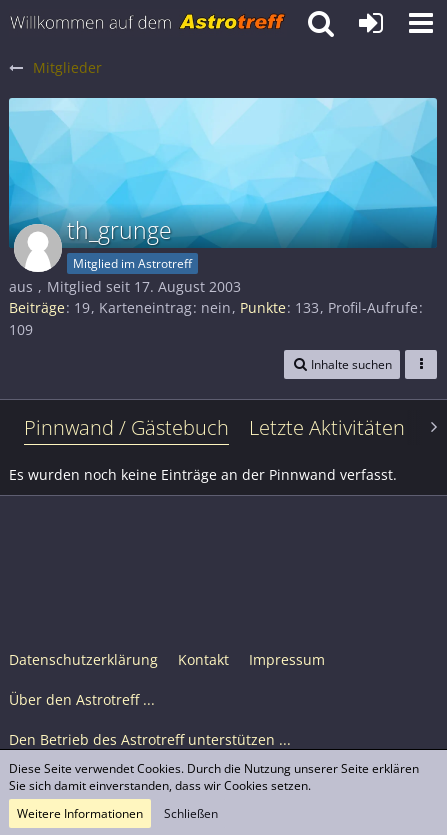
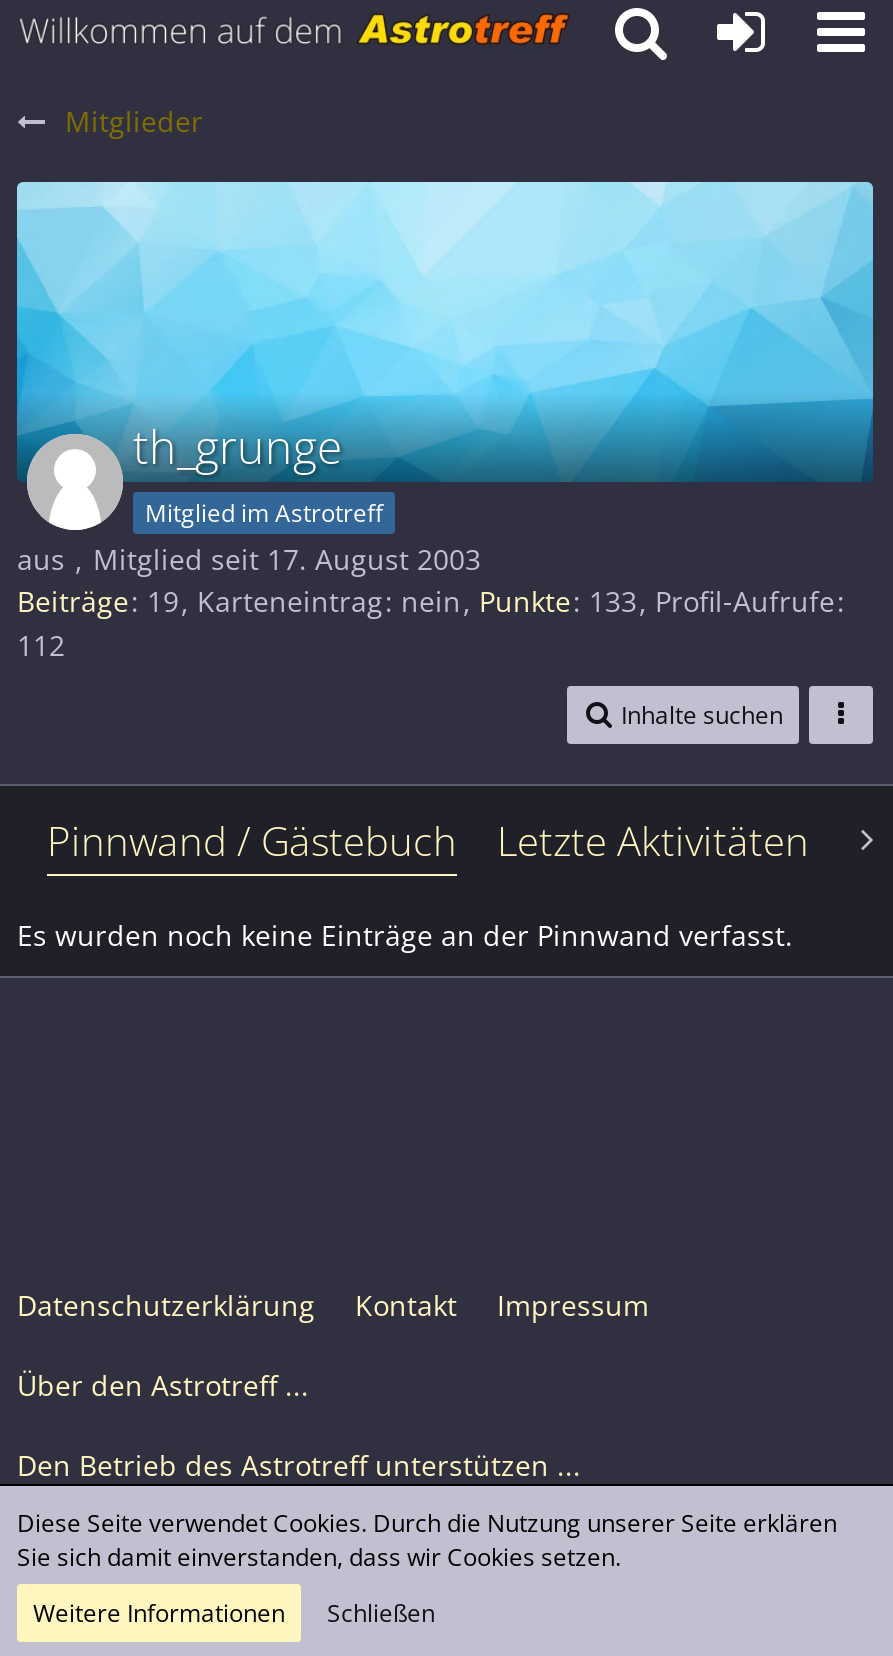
- 109
+ 112
